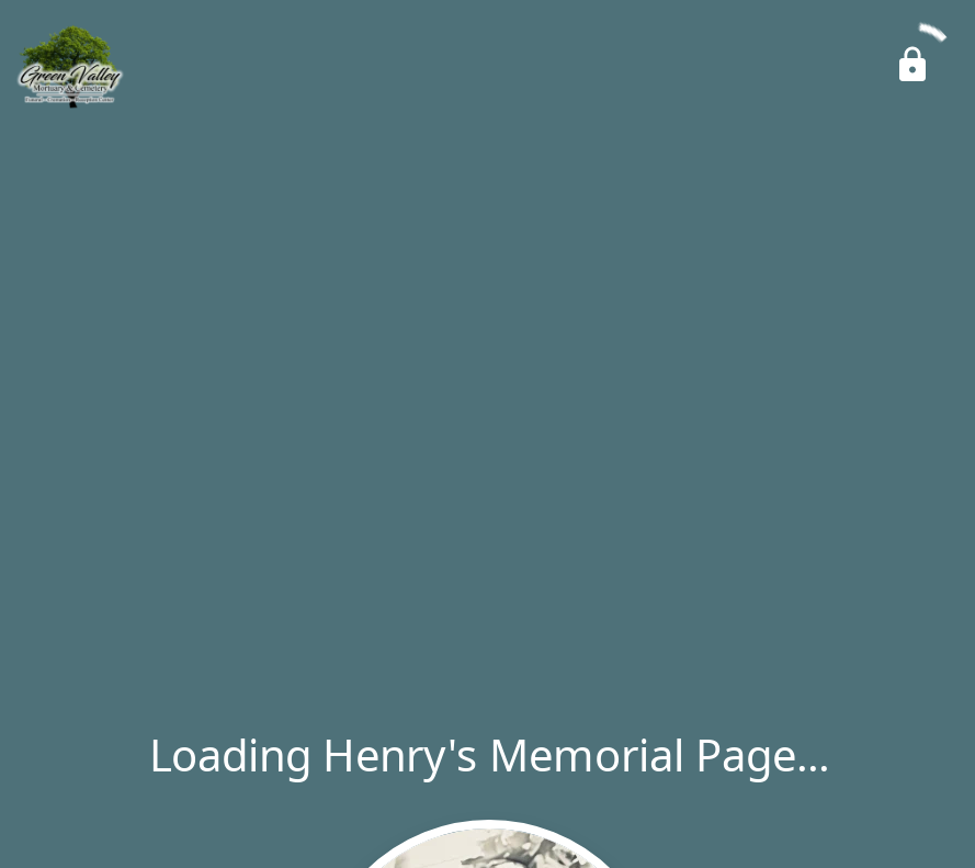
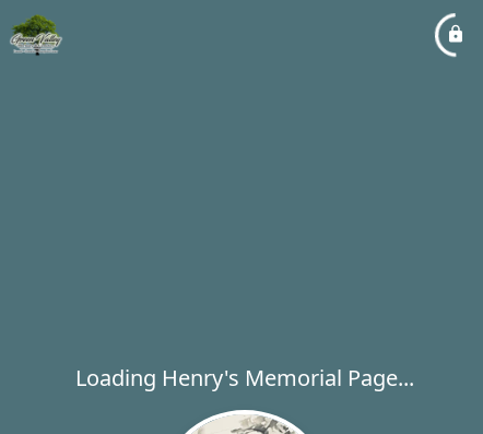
- [image]
+ [image]
